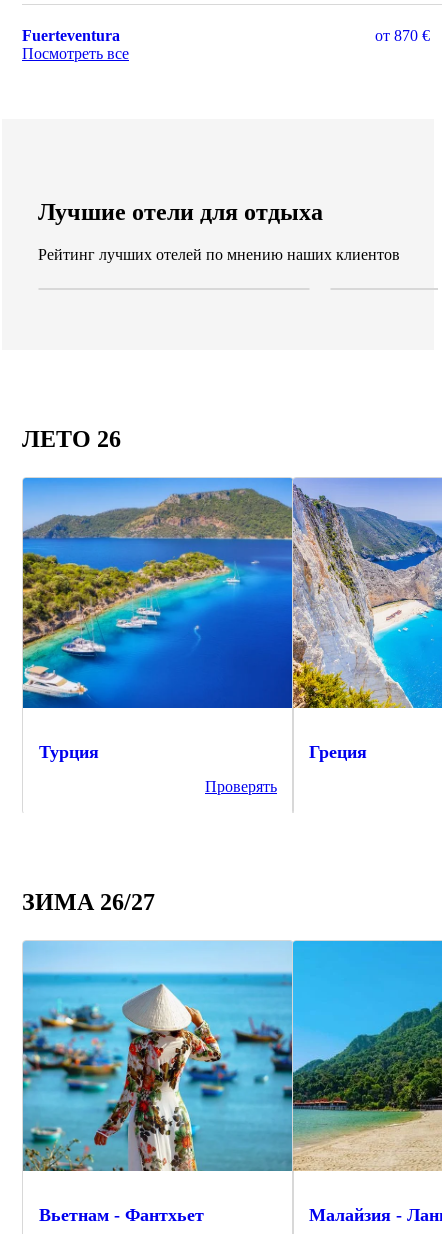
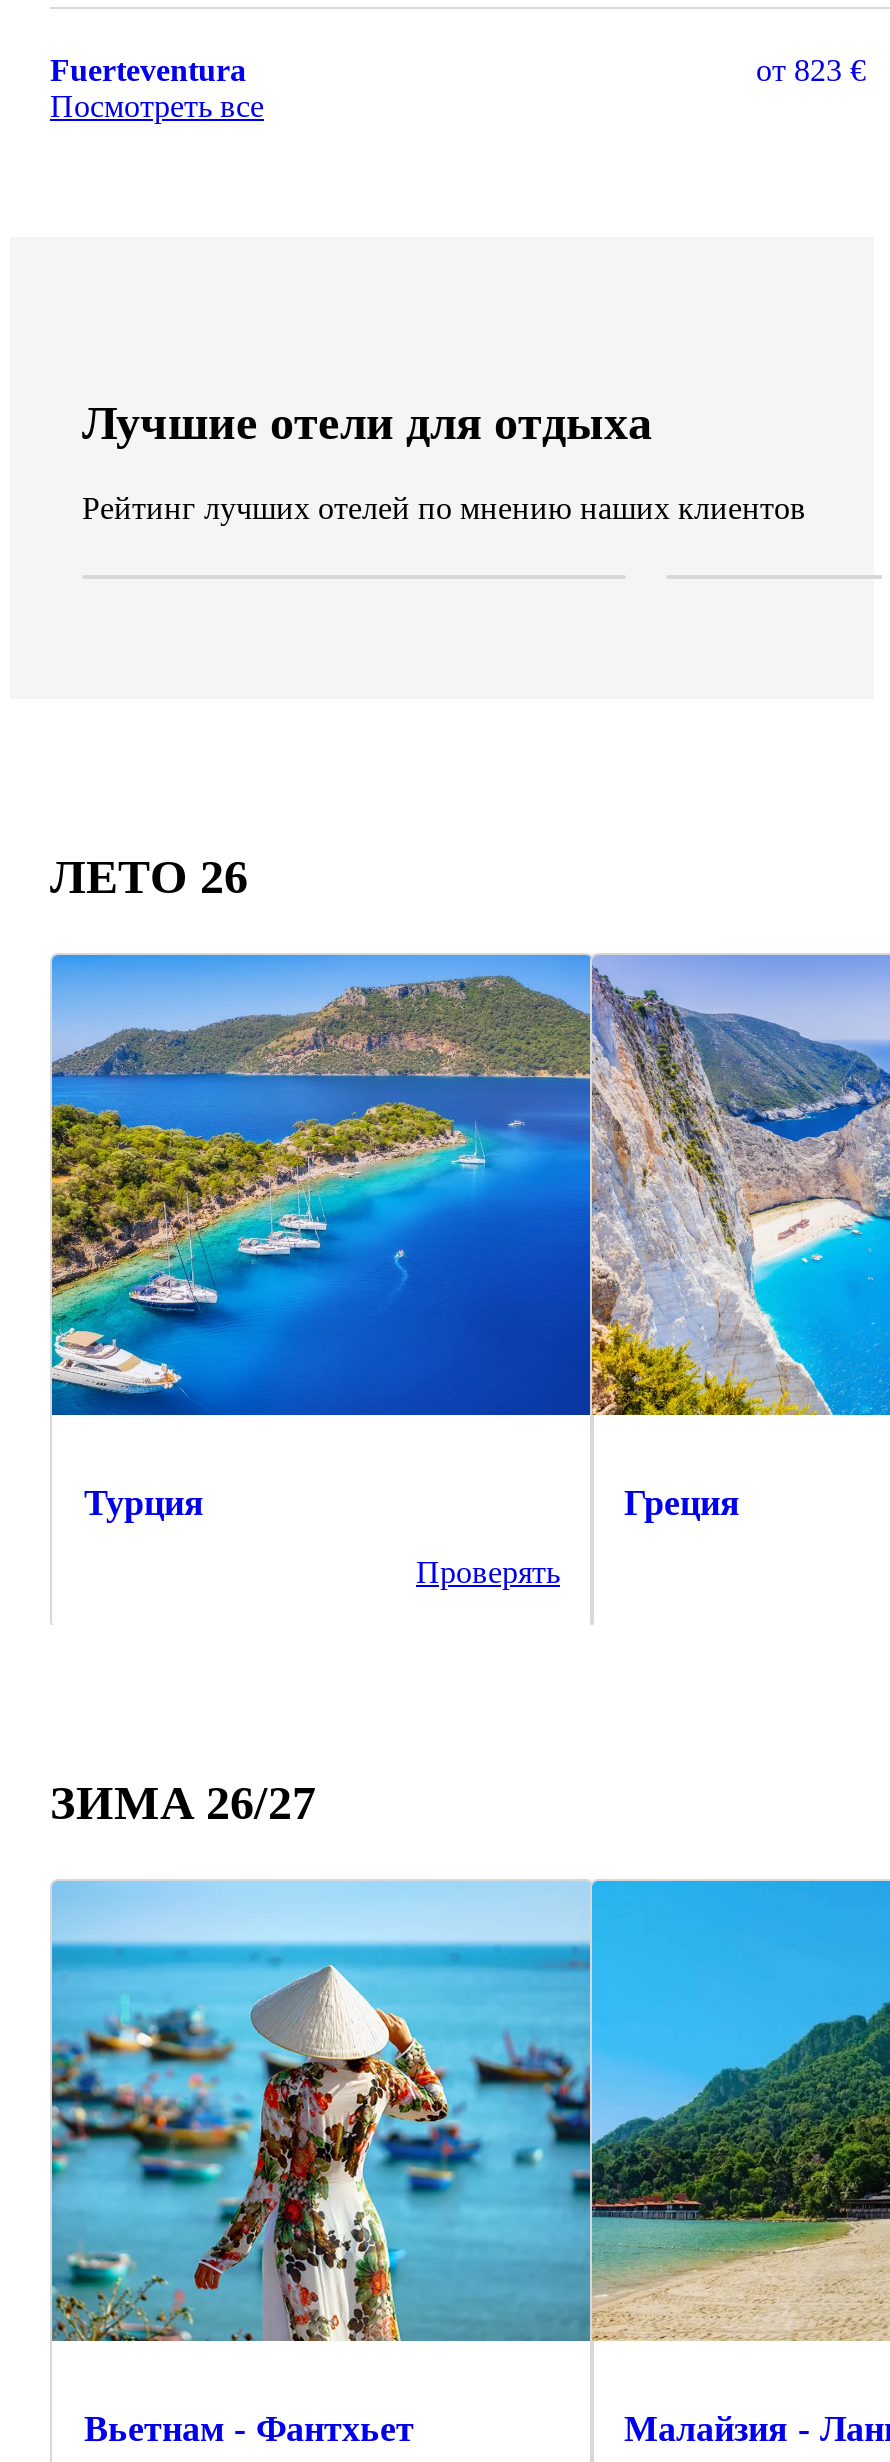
- от 870 €
+ от 823 €
